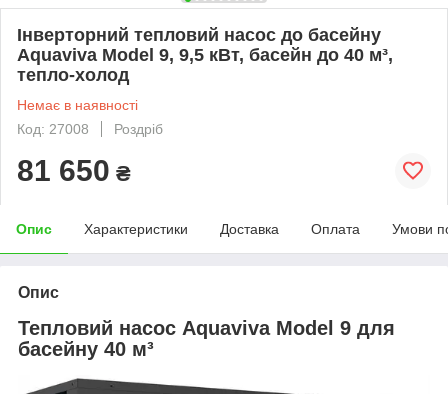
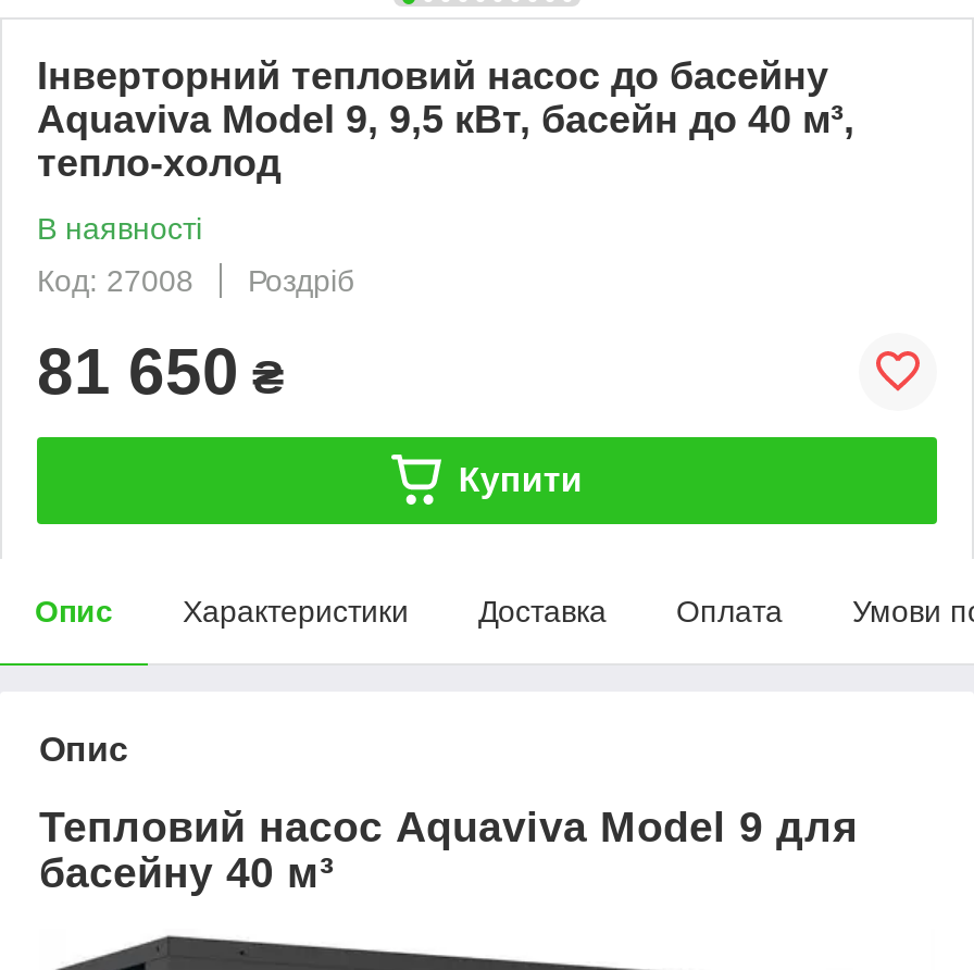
- Немає в наявності
+ В наявності

+ Купити
